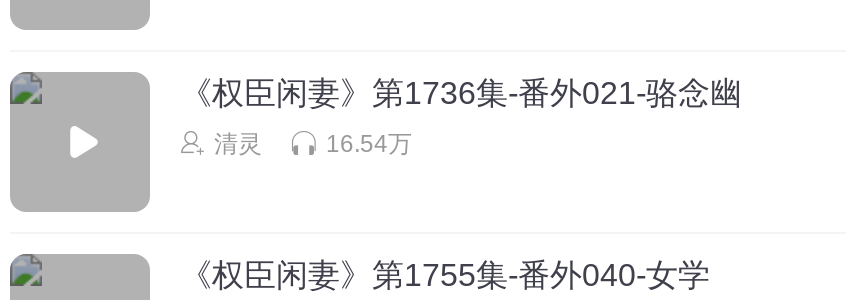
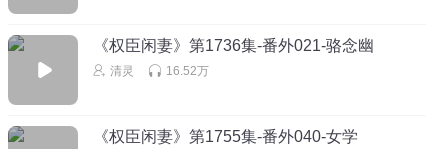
- 16.54万
+ 16.52万
